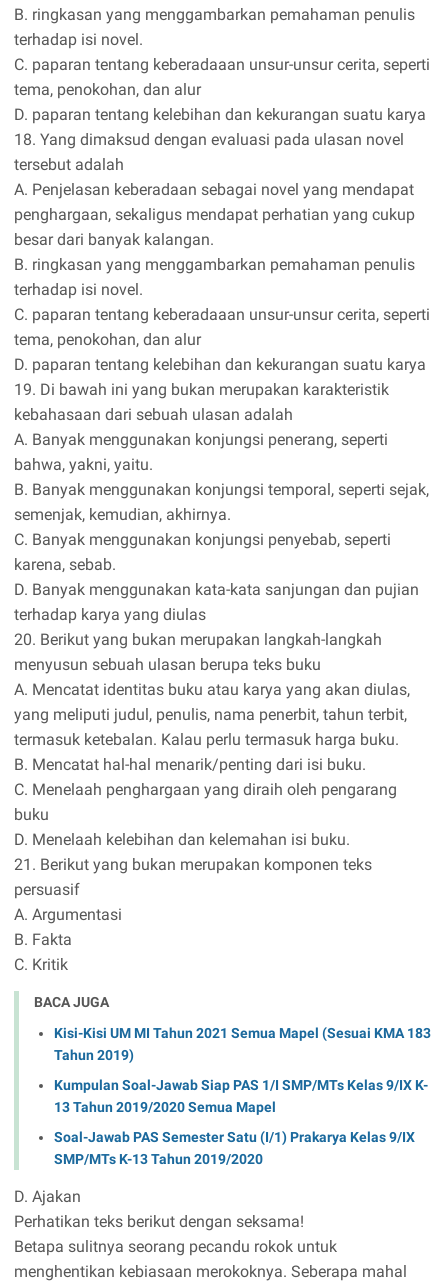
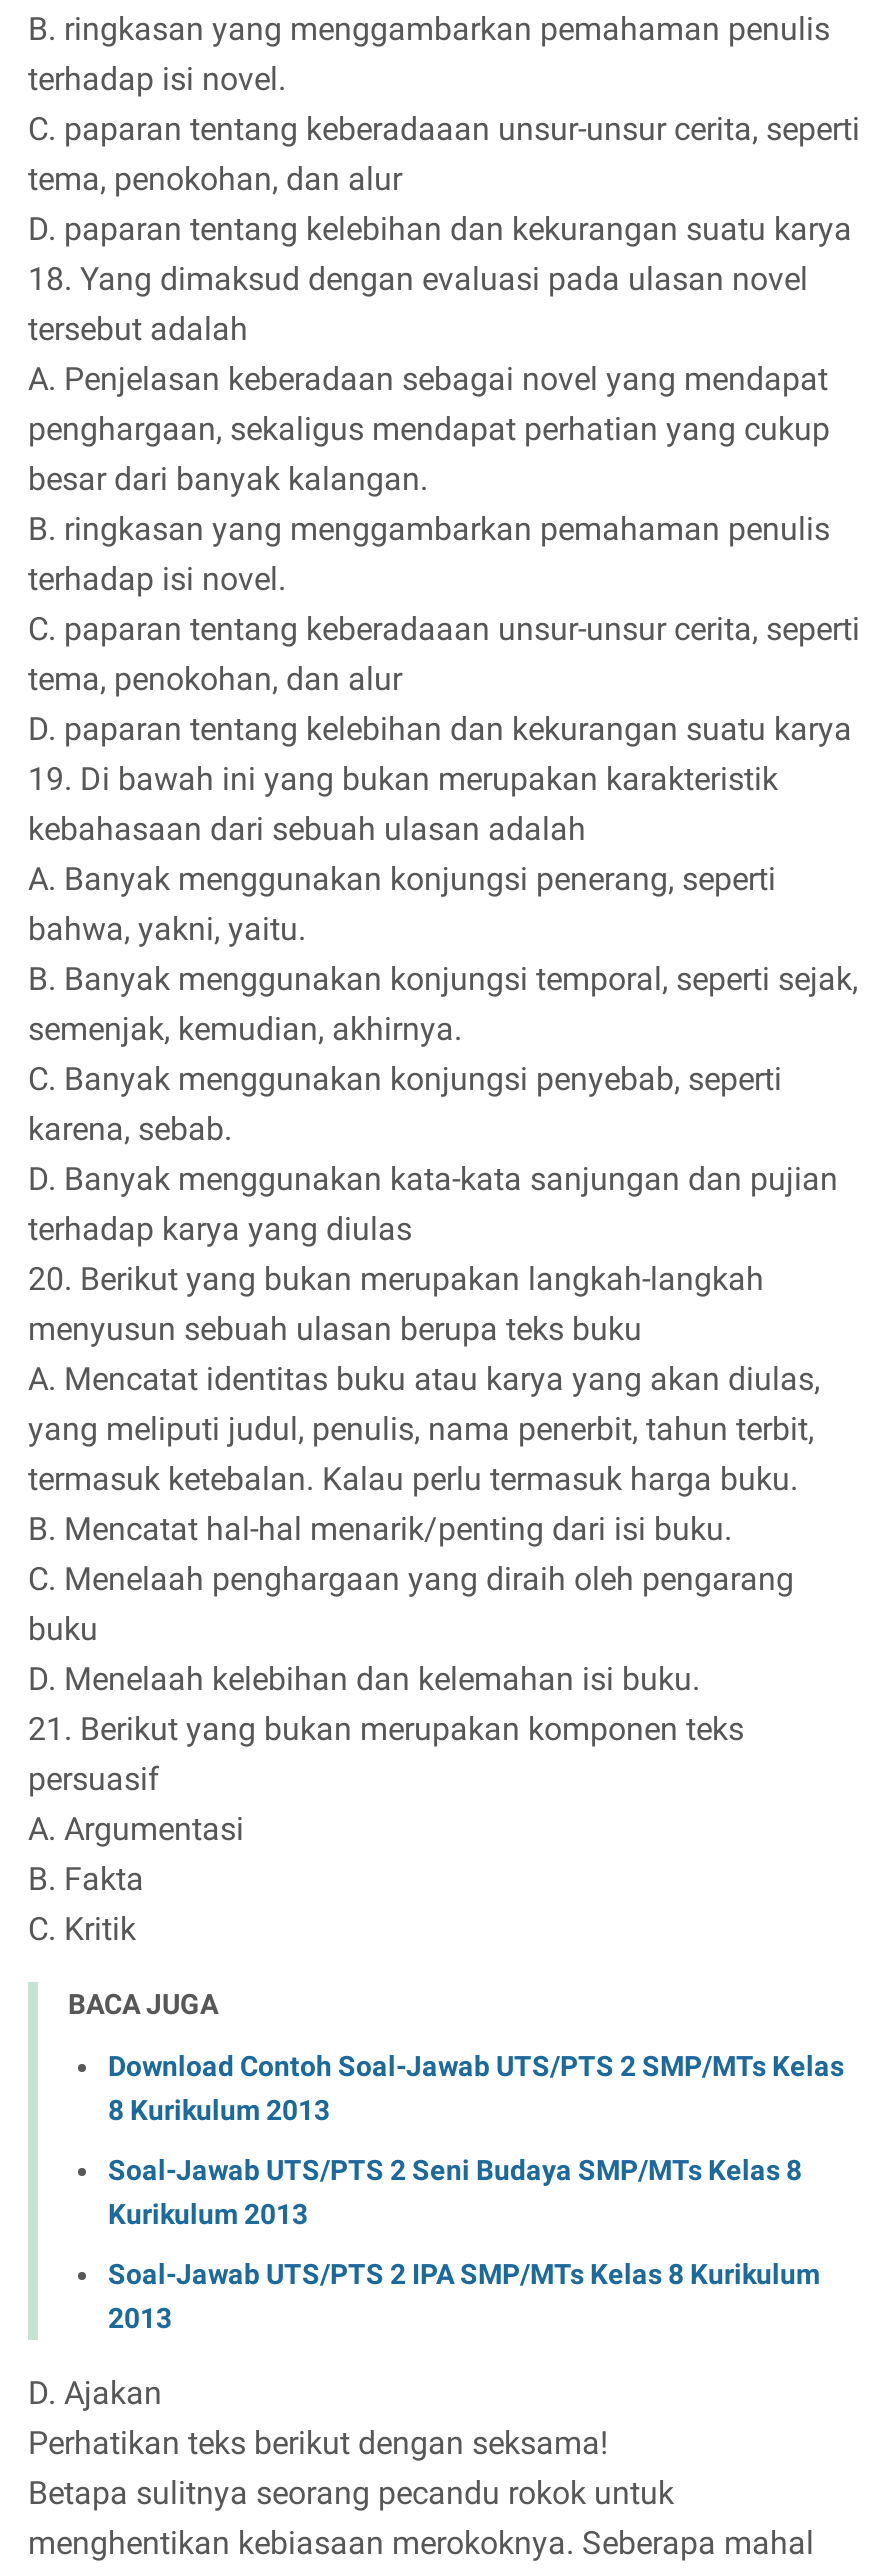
- Kisi-Kisi UM MI Tahun 2021 Semua Mapel (Sesuai KMA 183
- Tahun 2019)
+ Download Contoh Soal-Jawab UTS/PTS 2 SMP/MTs Kelas
+ 8 Kurikulum 2013

- Kumpulan Soal-Jawab Siap PAS 1/I SMP/MTs Kelas 9/IX K-
- 13 Tahun 2019/2020 Semua Mapel
+ Soal-Jawab UTS/PTS 2 Seni Budaya SMP/MTs Kelas 8
+ Kurikulum 2013

- Soal-Jawab PAS Semester Satu (I/1) Prakarya Kelas 9/IX
- SMP/MTs K-13 Tahun 2019/2020
+ Soal-Jawab UTS/PTS 2 IPA SMP/MTs Kelas 8 Kurikulum
+ 2013
